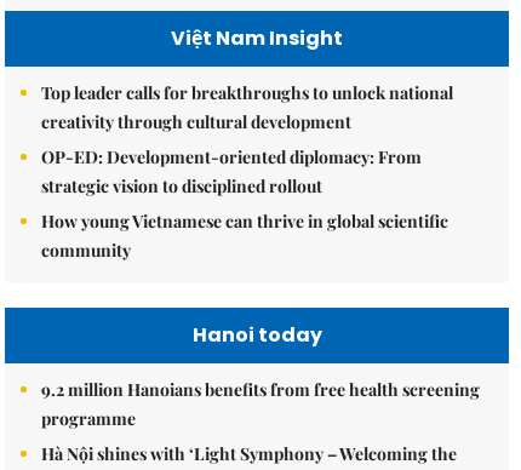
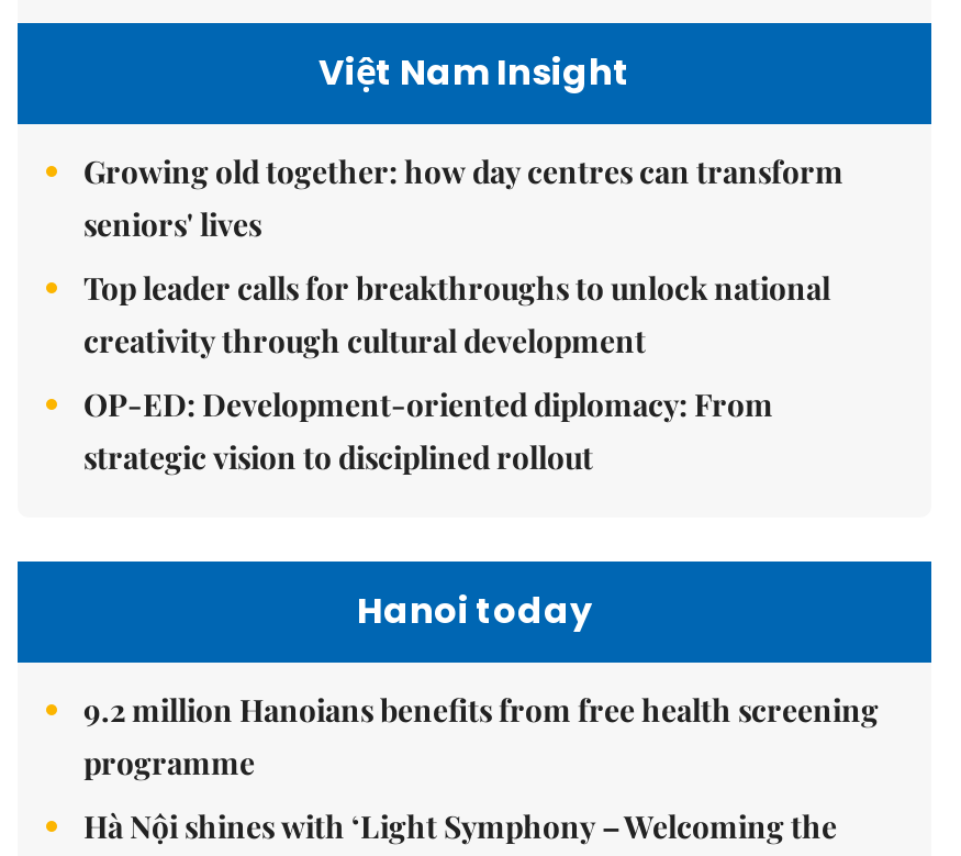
+ Growing old together: how day centres can transform
+ seniors' lives

moved down: Top leader calls for breakthroughs to unlock national | creativity through cultural development | OP-ED: Development-oriented diplomacy: From | strategic vision to disciplined rollout

- How young Vietnamese can thrive in global scientific
- community
